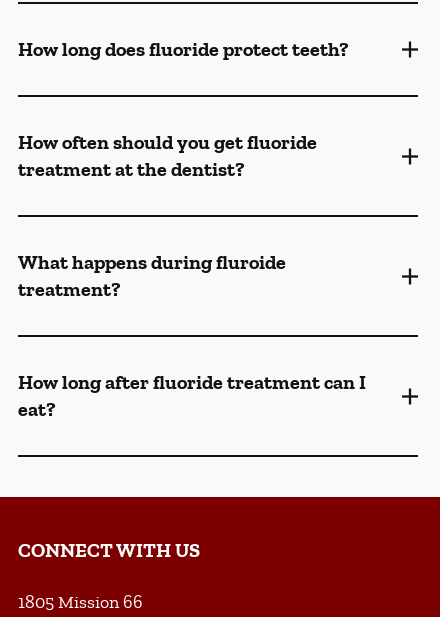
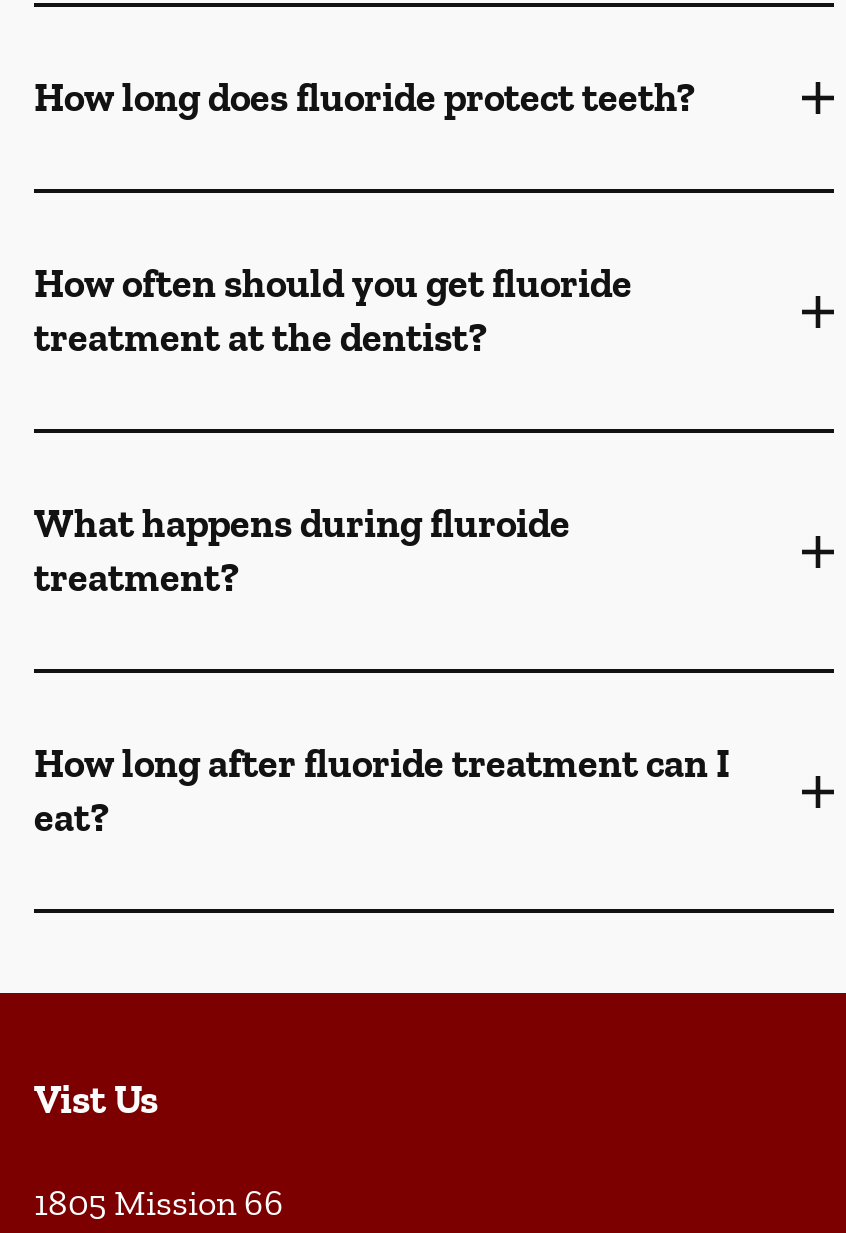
- CONNECT WITH US
+ Vist Us
